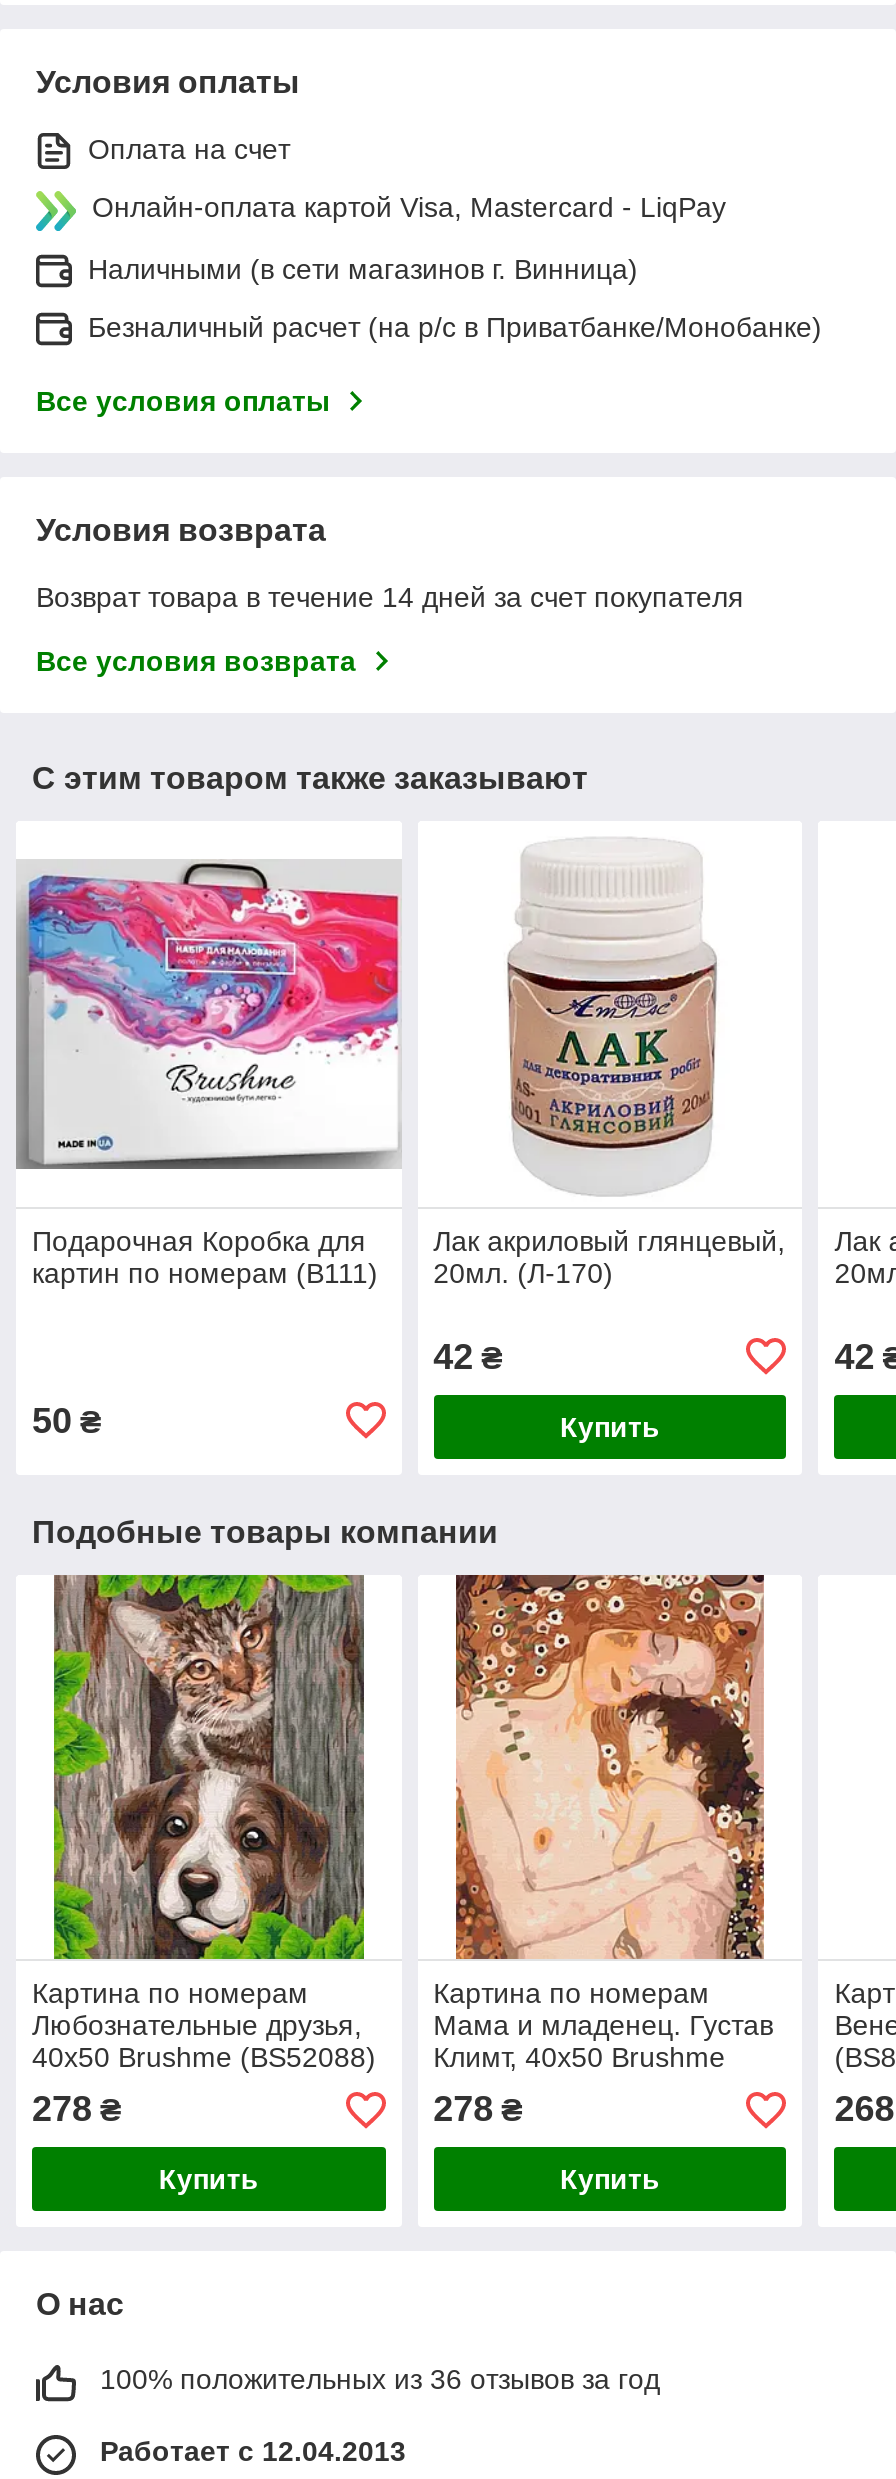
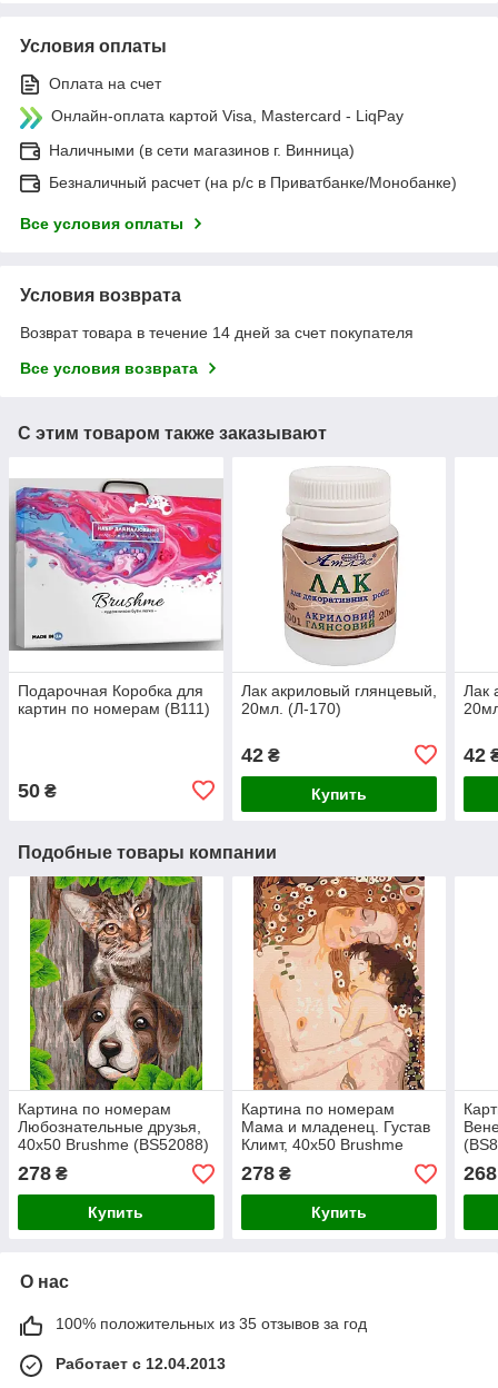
- 100% положительных из 36 отзывов за год
+ 100% положительных из 35 отзывов за год
